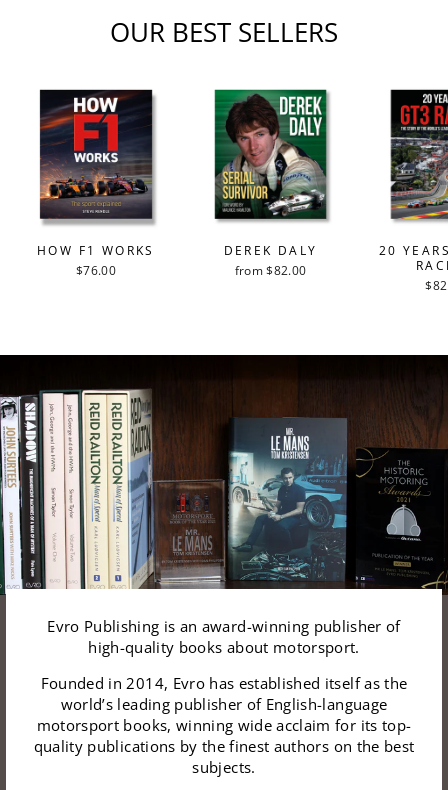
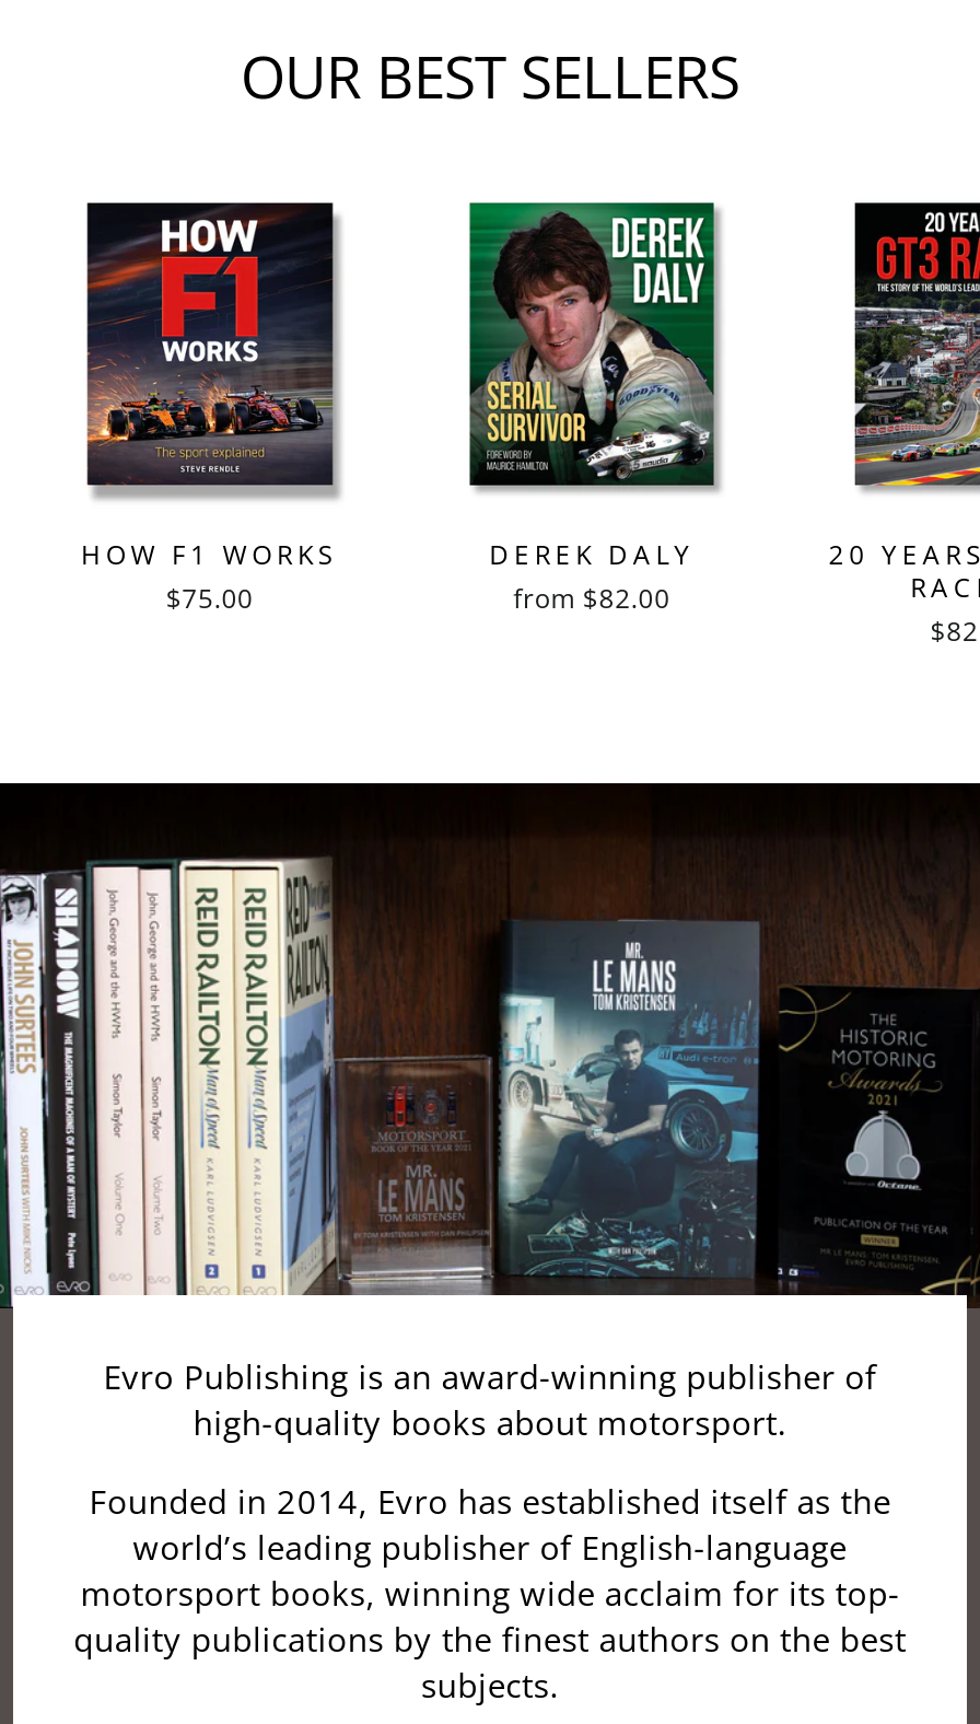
- $76.00
+ $75.00
